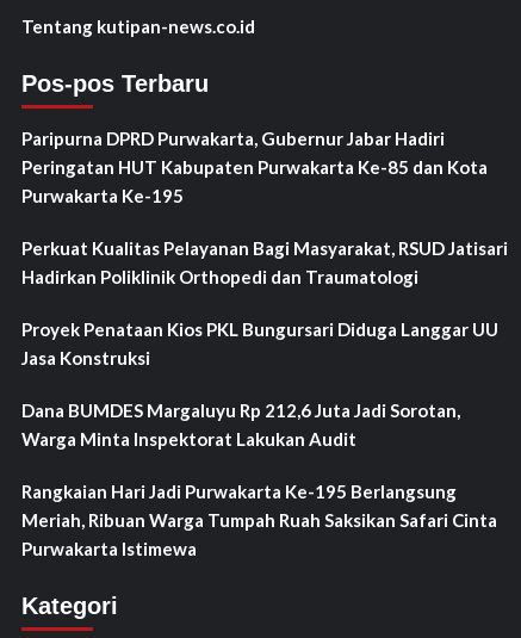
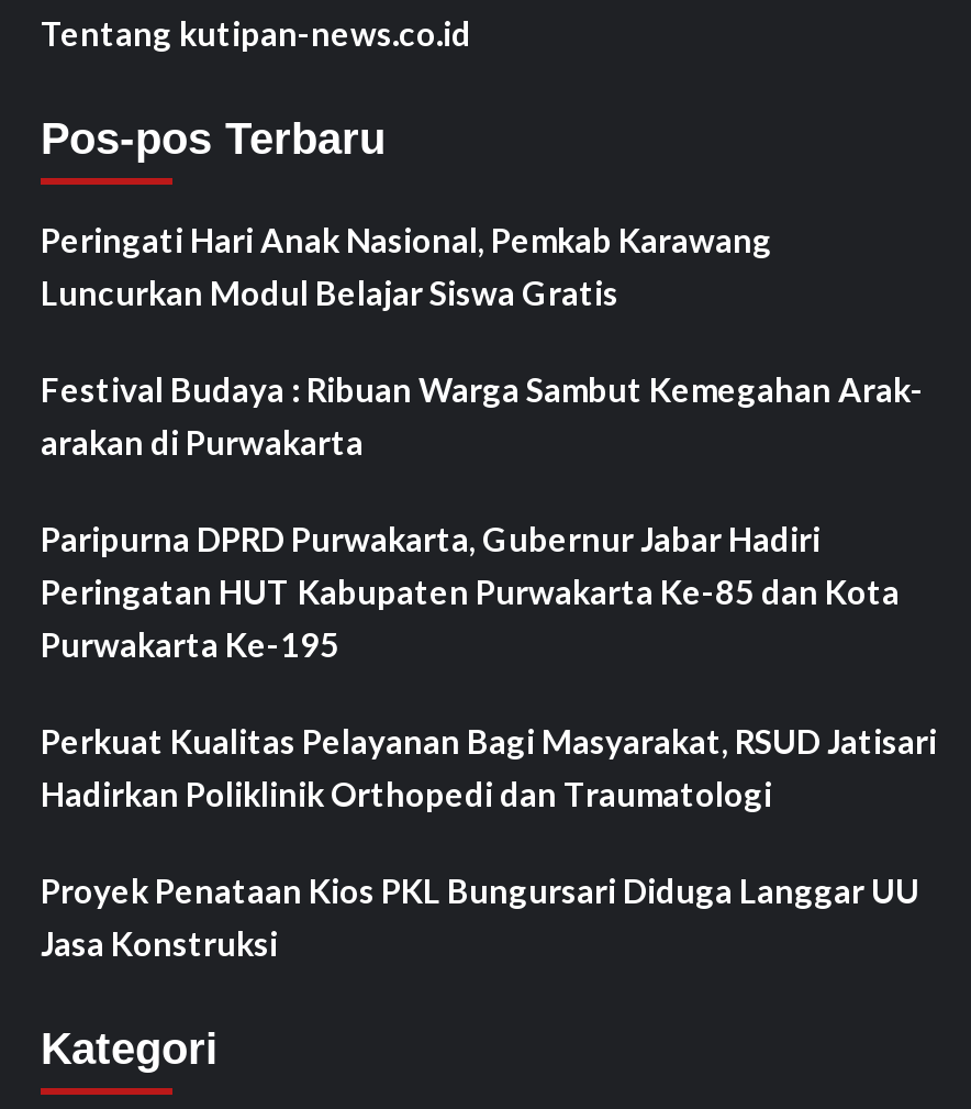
+ Peringati Hari Anak Nasional, Pemkab Karawang
+ Luncurkan Modul Belajar Siswa Gratis
+ Festival Budaya : Ribuan Warga Sambut Kemegahan Arak-
+ arakan di Purwakarta

moved down: Paripurna DPRD Purwakarta, Gubernur Jabar Hadiri | Peringatan HUT Kabupaten Purwakarta Ke-85 dan Kota | Purwakarta Ke-195 | Perkuat Kualitas Pelayanan Bagi Masyarakat, RSUD Jatisari | Hadirkan Poliklinik Orthopedi dan Traumatologi | Proyek Penataan Kios PKL Bungursari Diduga Langgar UU | Jasa Konstruksi

- Dana BUMDES Margaluyu Rp 212,6 Juta Jadi Sorotan,
- Warga Minta Inspektorat Lakukan Audit
- Rangkaian Hari Jadi Purwakarta Ke-195 Berlangsung
- Meriah, Ribuan Warga Tumpah Ruah Saksikan Safari Cinta
- Purwakarta Istimewa
